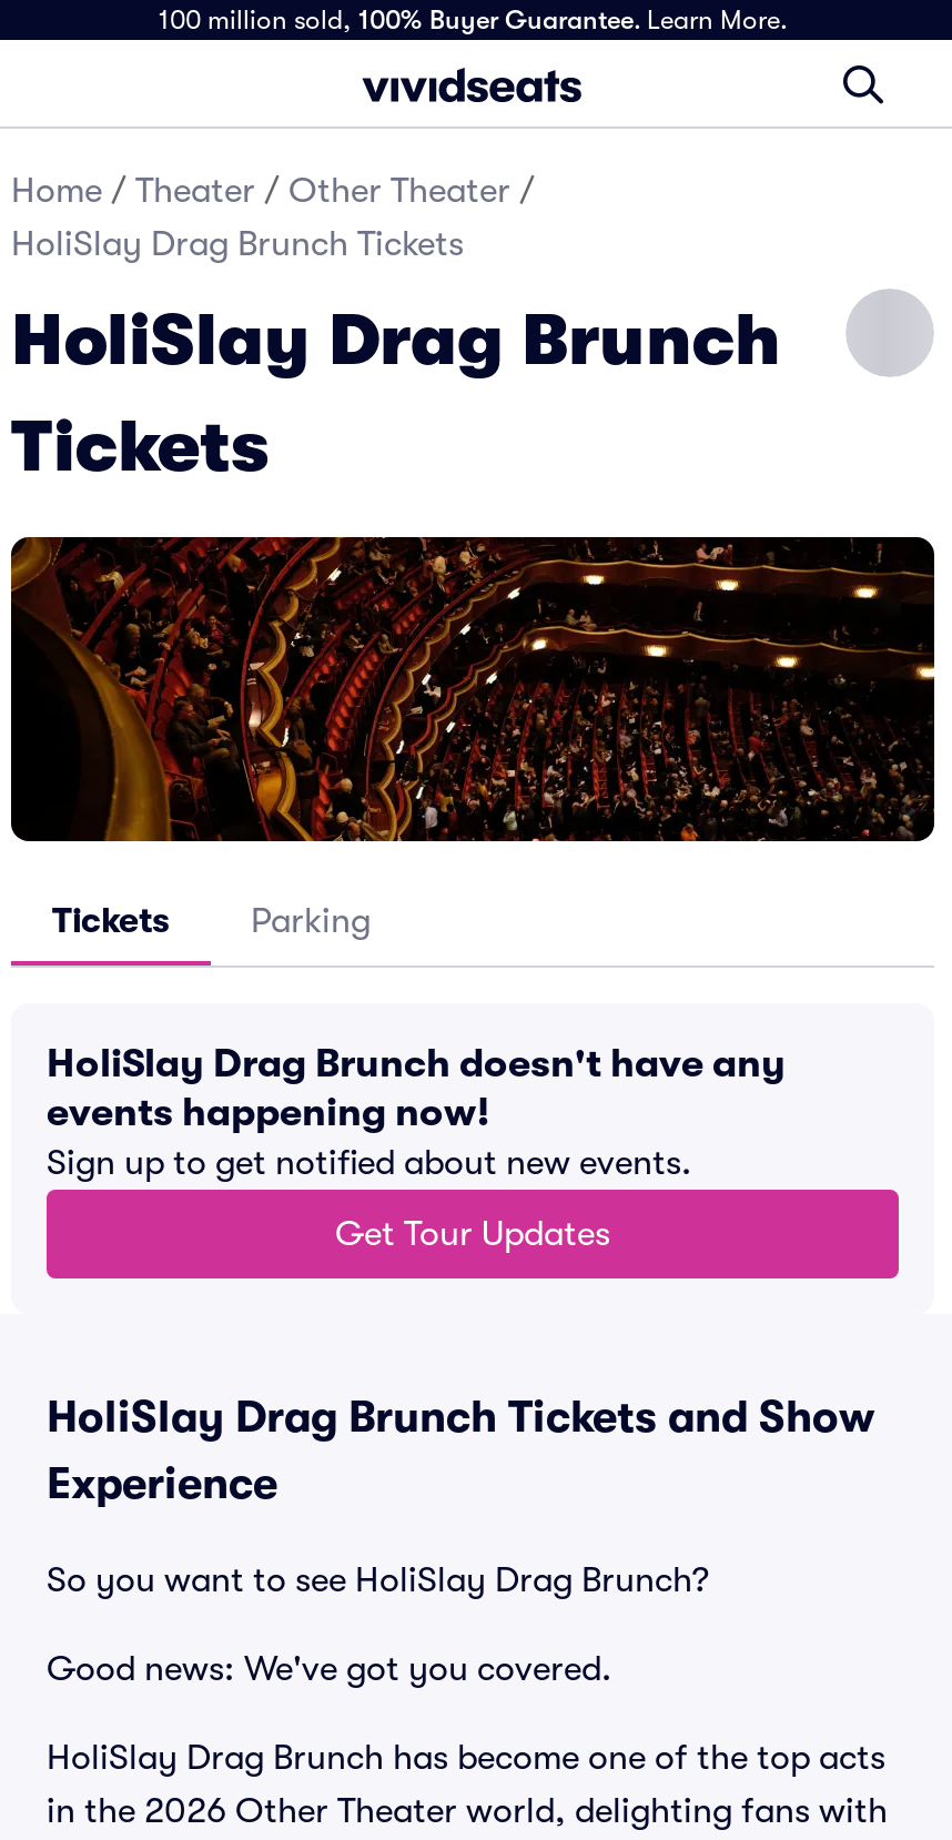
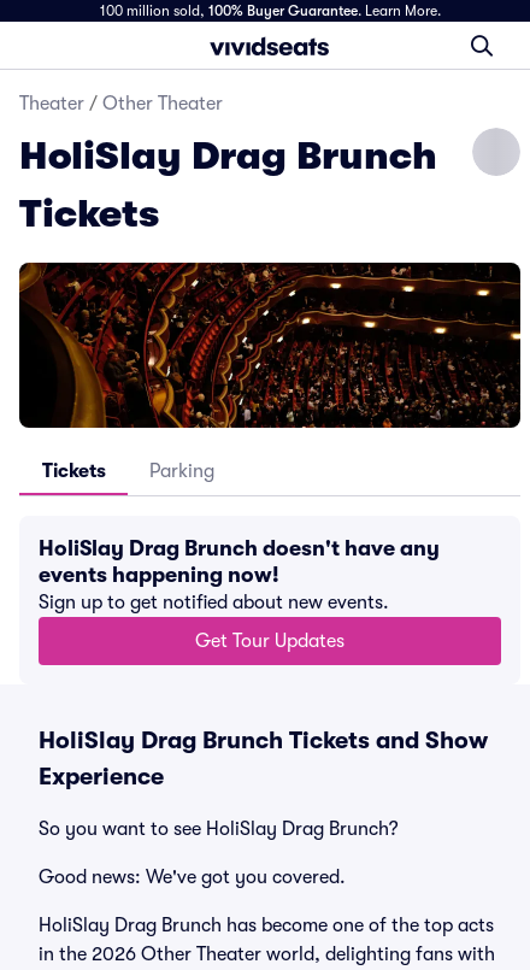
- Home / Theater / Other Theater /
- HoliSlay Drag Brunch Tickets
+ Theater / Other Theater
